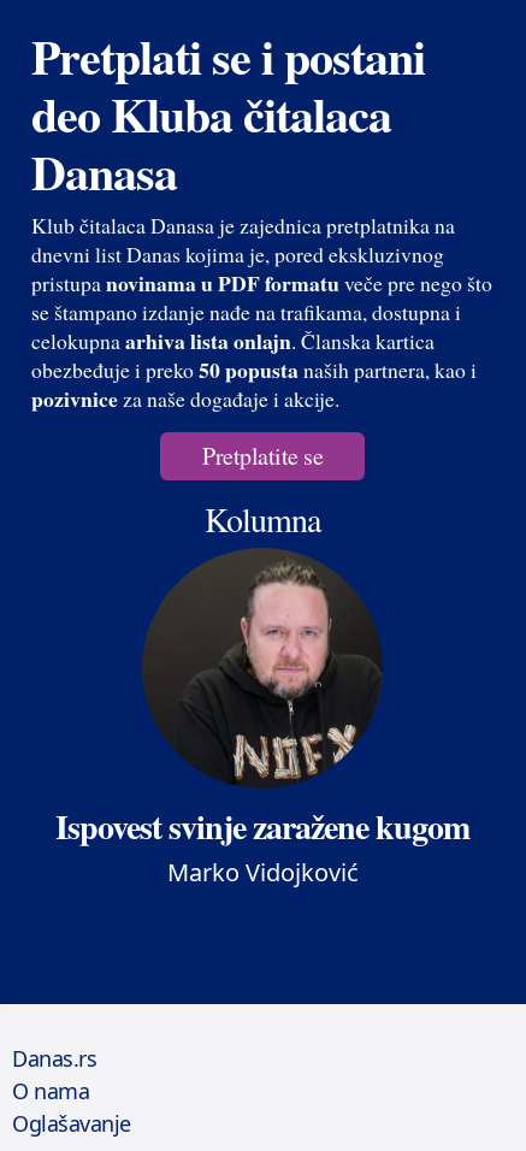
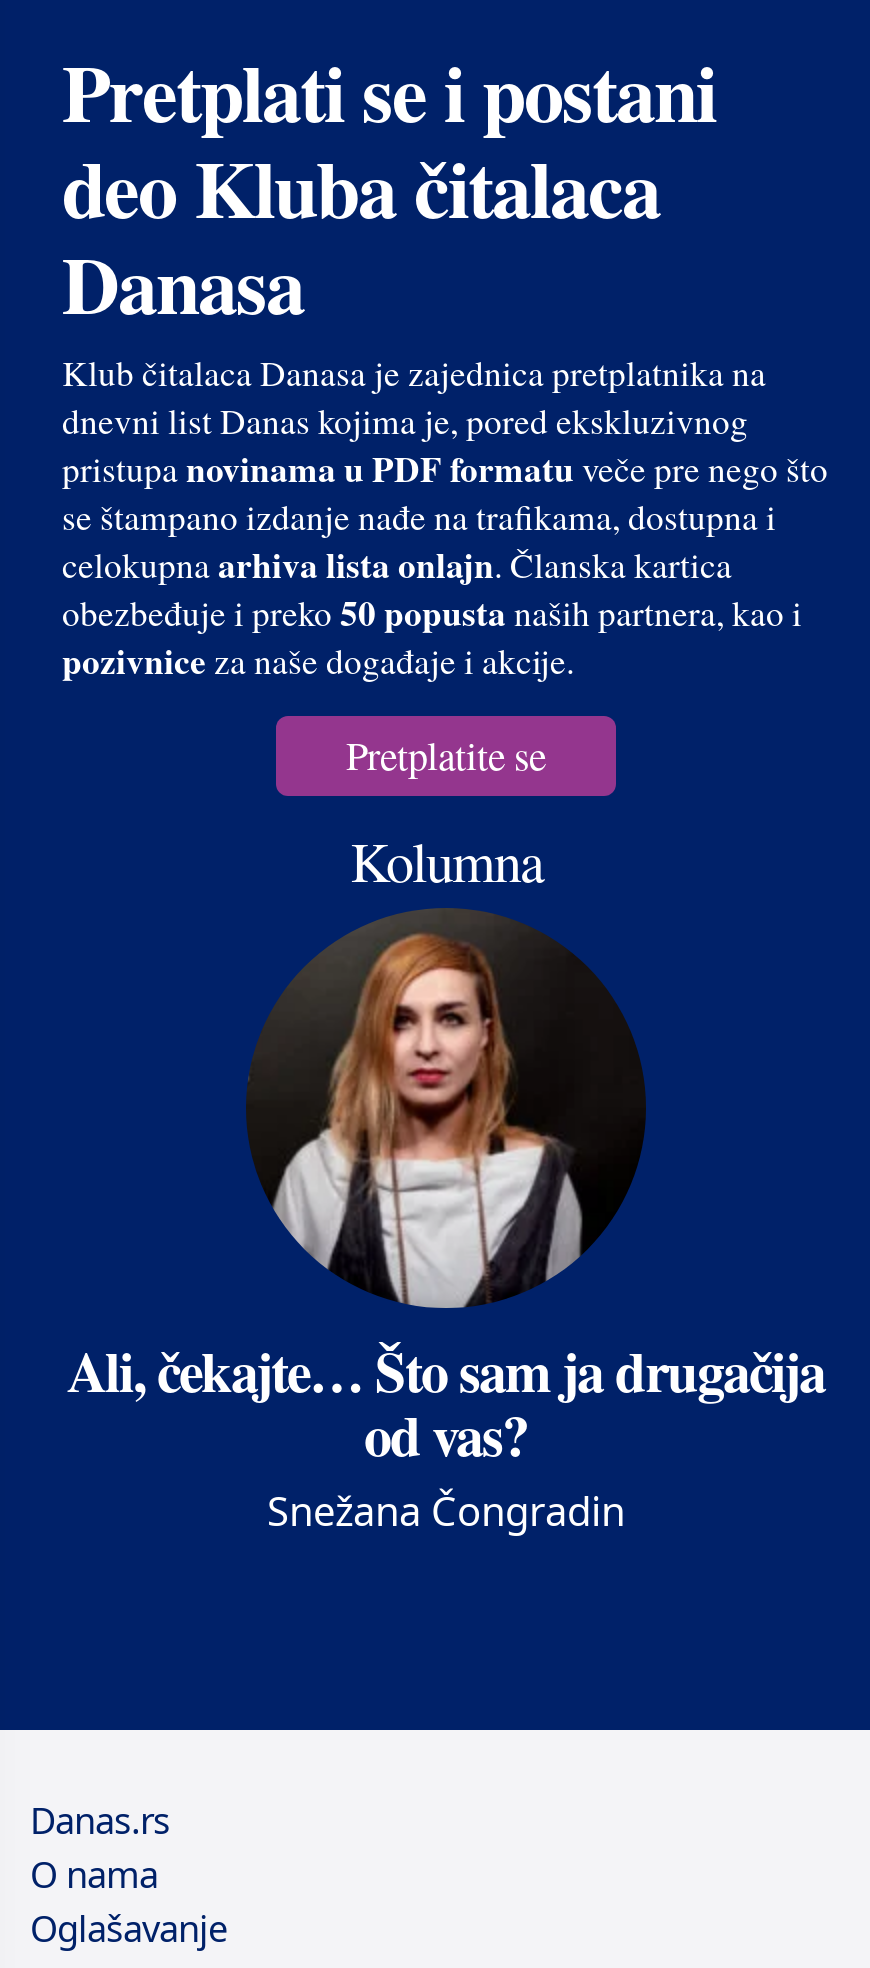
- [image]
- Ispovest svinje zaražene kugom
- Marko Vidojković
+ [image]
+ Ali, čekajte… Što sam ja drugačija
+ od vas?
+ Snežana Čongradin
